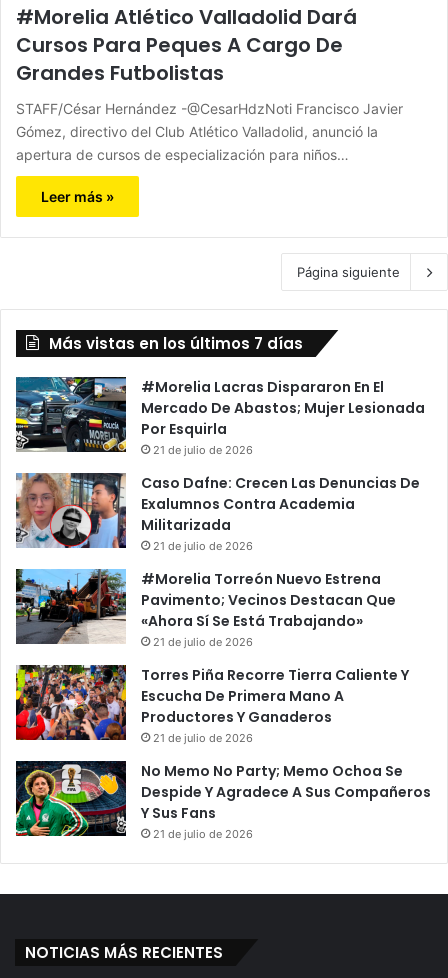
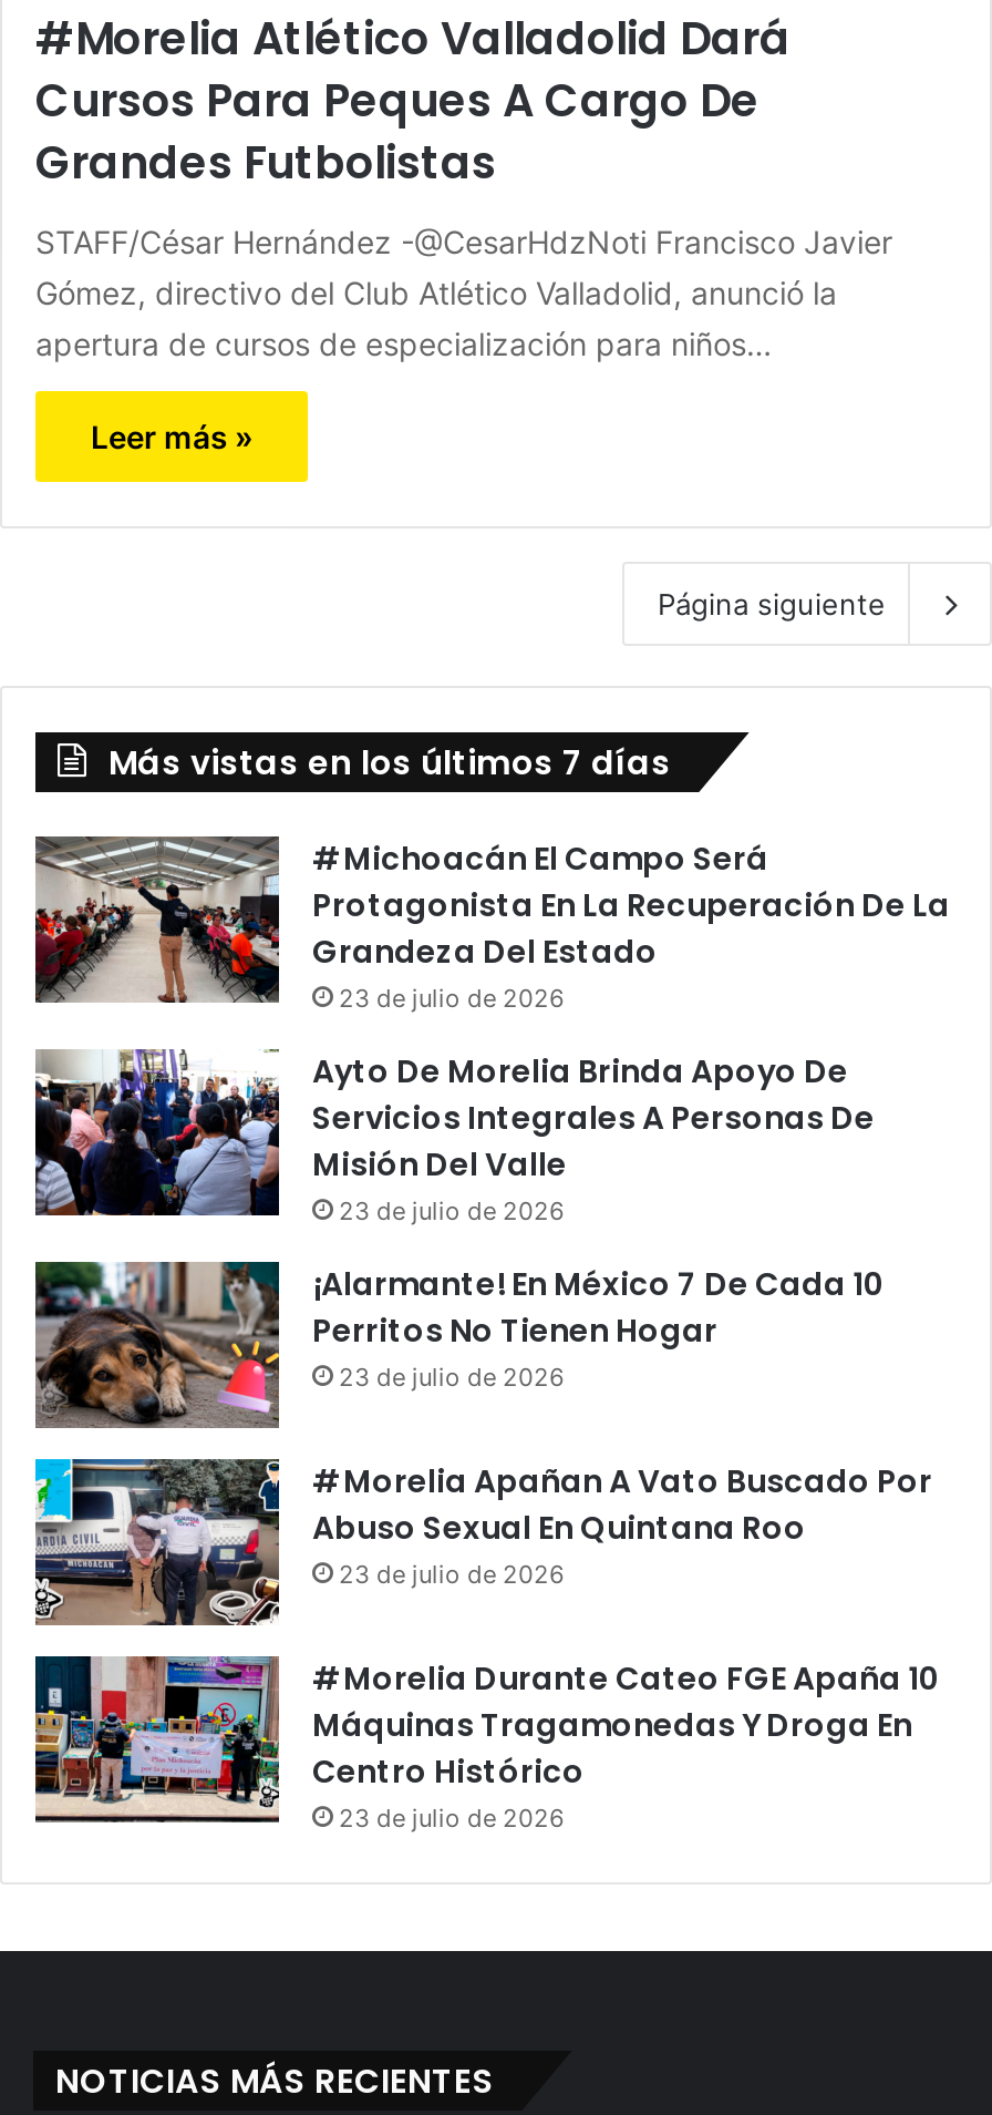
- [image]
- #Morelia Lacras Dispararon En El
- Mercado De Abastos; Mujer Lesionada
- Por Esquirla
- 21 de julio de 2026
+ [image]
+ #Michoacán El Campo Será
+ Protagonista En La Recuperación De La
+ Grandeza Del Estado
+ 23 de julio de 2026

- [image]
- Caso Dafne: Crecen Las Denuncias De
- Exalumnos Contra Academia
- Militarizada
- 21 de julio de 2026
+ [image]
+ Ayto De Morelia Brinda Apoyo De
+ Servicios Integrales A Personas De
+ Misión Del Valle
+ 23 de julio de 2026

- [image]
- #Morelia Torreón Nuevo Estrena
- Pavimento; Vecinos Destacan Que
- «Ahora Sí Se Está Trabajando»
- 21 de julio de 2026
+ [image]
+ ¡Alarmante! En México 7 De Cada 10
+ Perritos No Tienen Hogar
+ 23 de julio de 2026

- [image]
- Torres Piña Recorre Tierra Caliente Y
- Escucha De Primera Mano A
- Productores Y Ganaderos
- 21 de julio de 2026
+ [image]
+ #Morelia Apañan A Vato Buscado Por
+ Abuso Sexual En Quintana Roo
+ 23 de julio de 2026

- [image]
- No Memo No Party; Memo Ochoa Se
- Despide Y Agradece A Sus Compañeros
- Y Sus Fans
- 21 de julio de 2026
+ [image]
+ #Morelia Durante Cateo FGE Apaña 10
+ Máquinas Tragamonedas Y Droga En
+ Centro Histórico
+ 23 de julio de 2026
